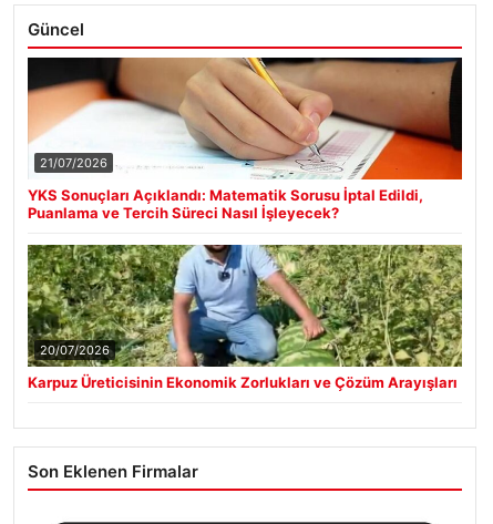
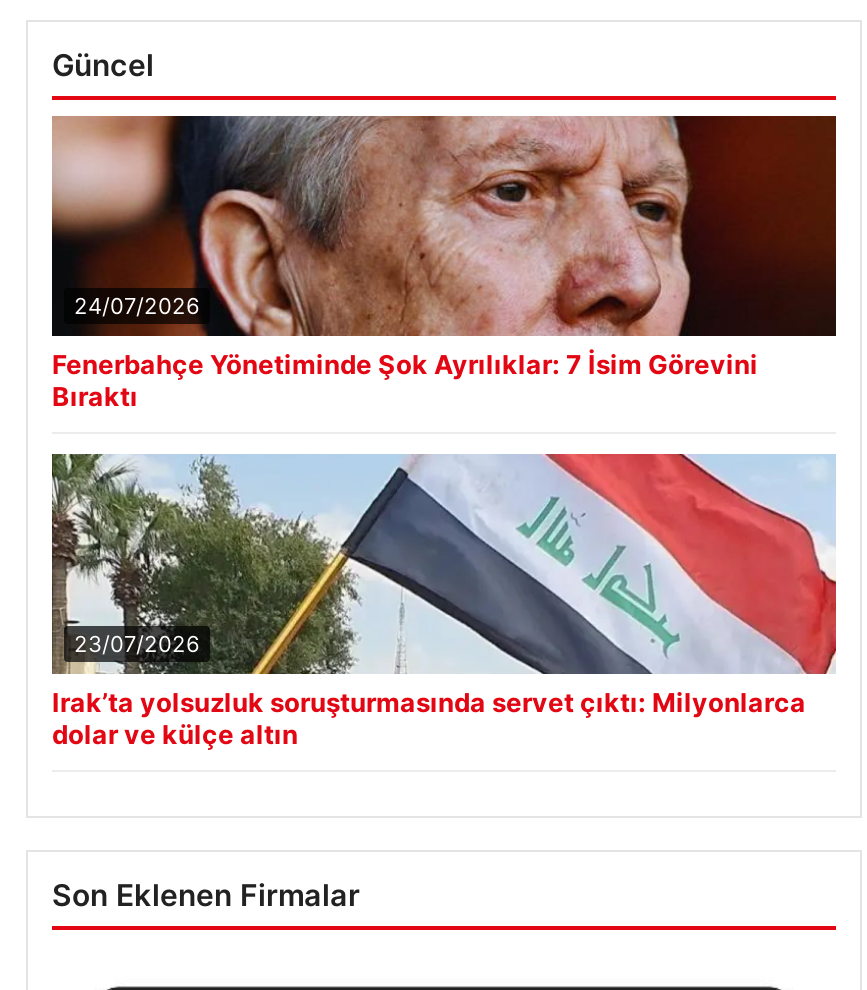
- [image]
- 21/07/2026
+ [image]
+ 24/07/2026

- YKS Sonuçları Açıklandı: Matematik Sorusu İptal Edildi,
- Puanlama ve Tercih Süreci Nasıl İşleyecek?
+ Fenerbahçe Yönetiminde Şok Ayrılıklar: 7 İsim Görevini
+ Bıraktı

- [image]
- 20/07/2026
+ [image]
+ 23/07/2026

- Karpuz Üreticisinin Ekonomik Zorlukları ve Çözüm Arayışları
+ Irak’ta yolsuzluk soruşturmasında servet çıktı: Milyonlarca
+ dolar ve külçe altın
